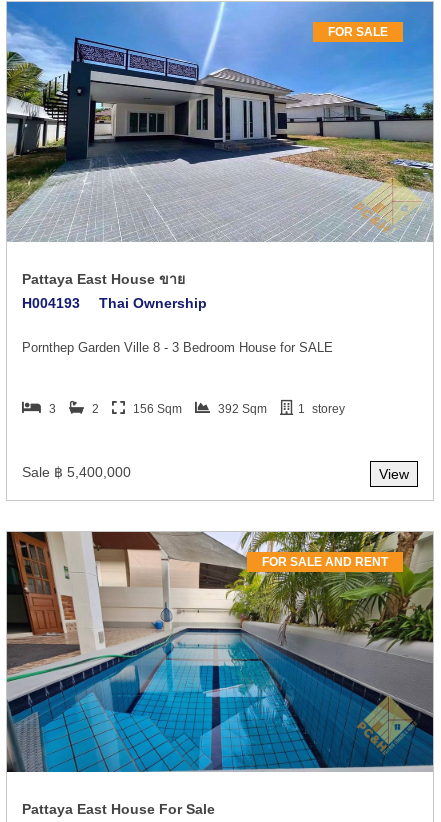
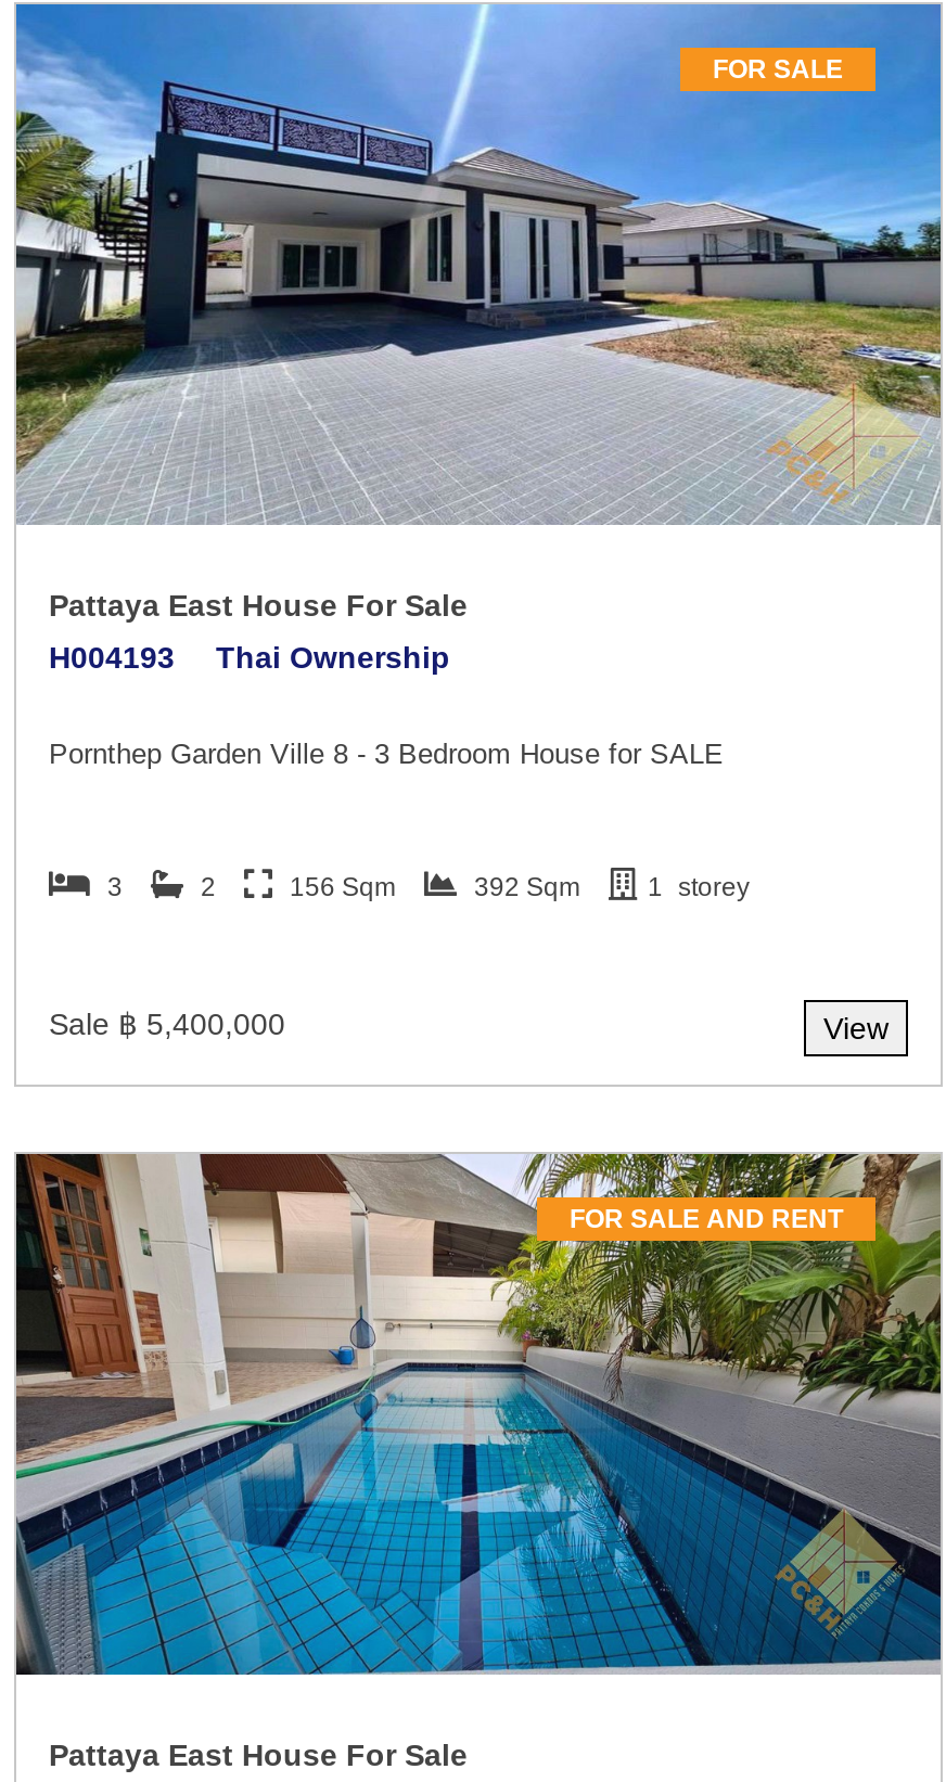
- Pattaya East House ขาย
+ Pattaya East House For Sale
